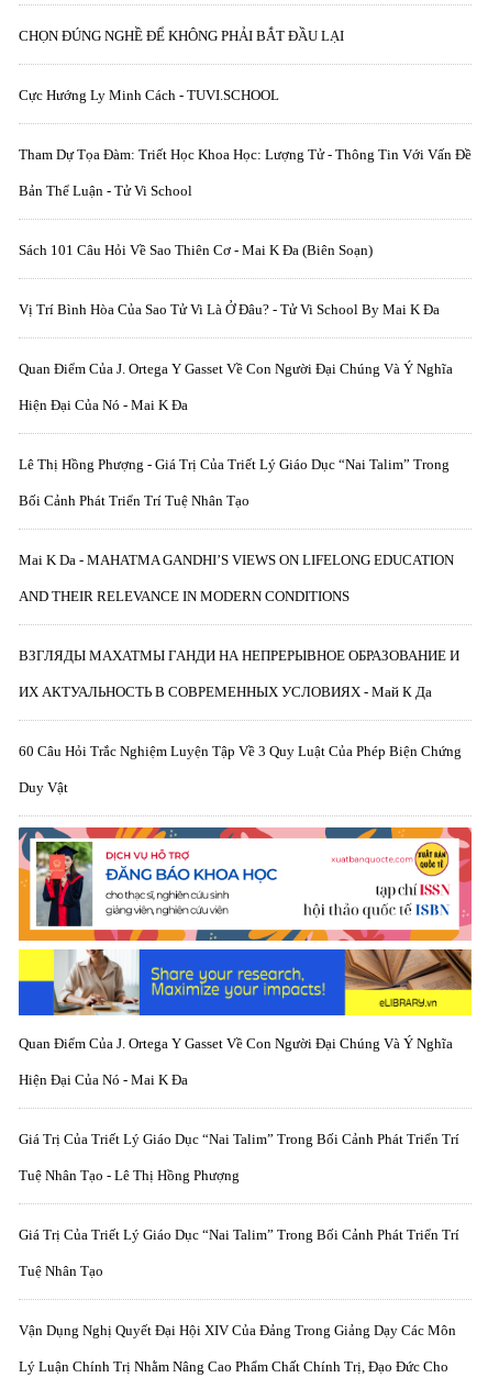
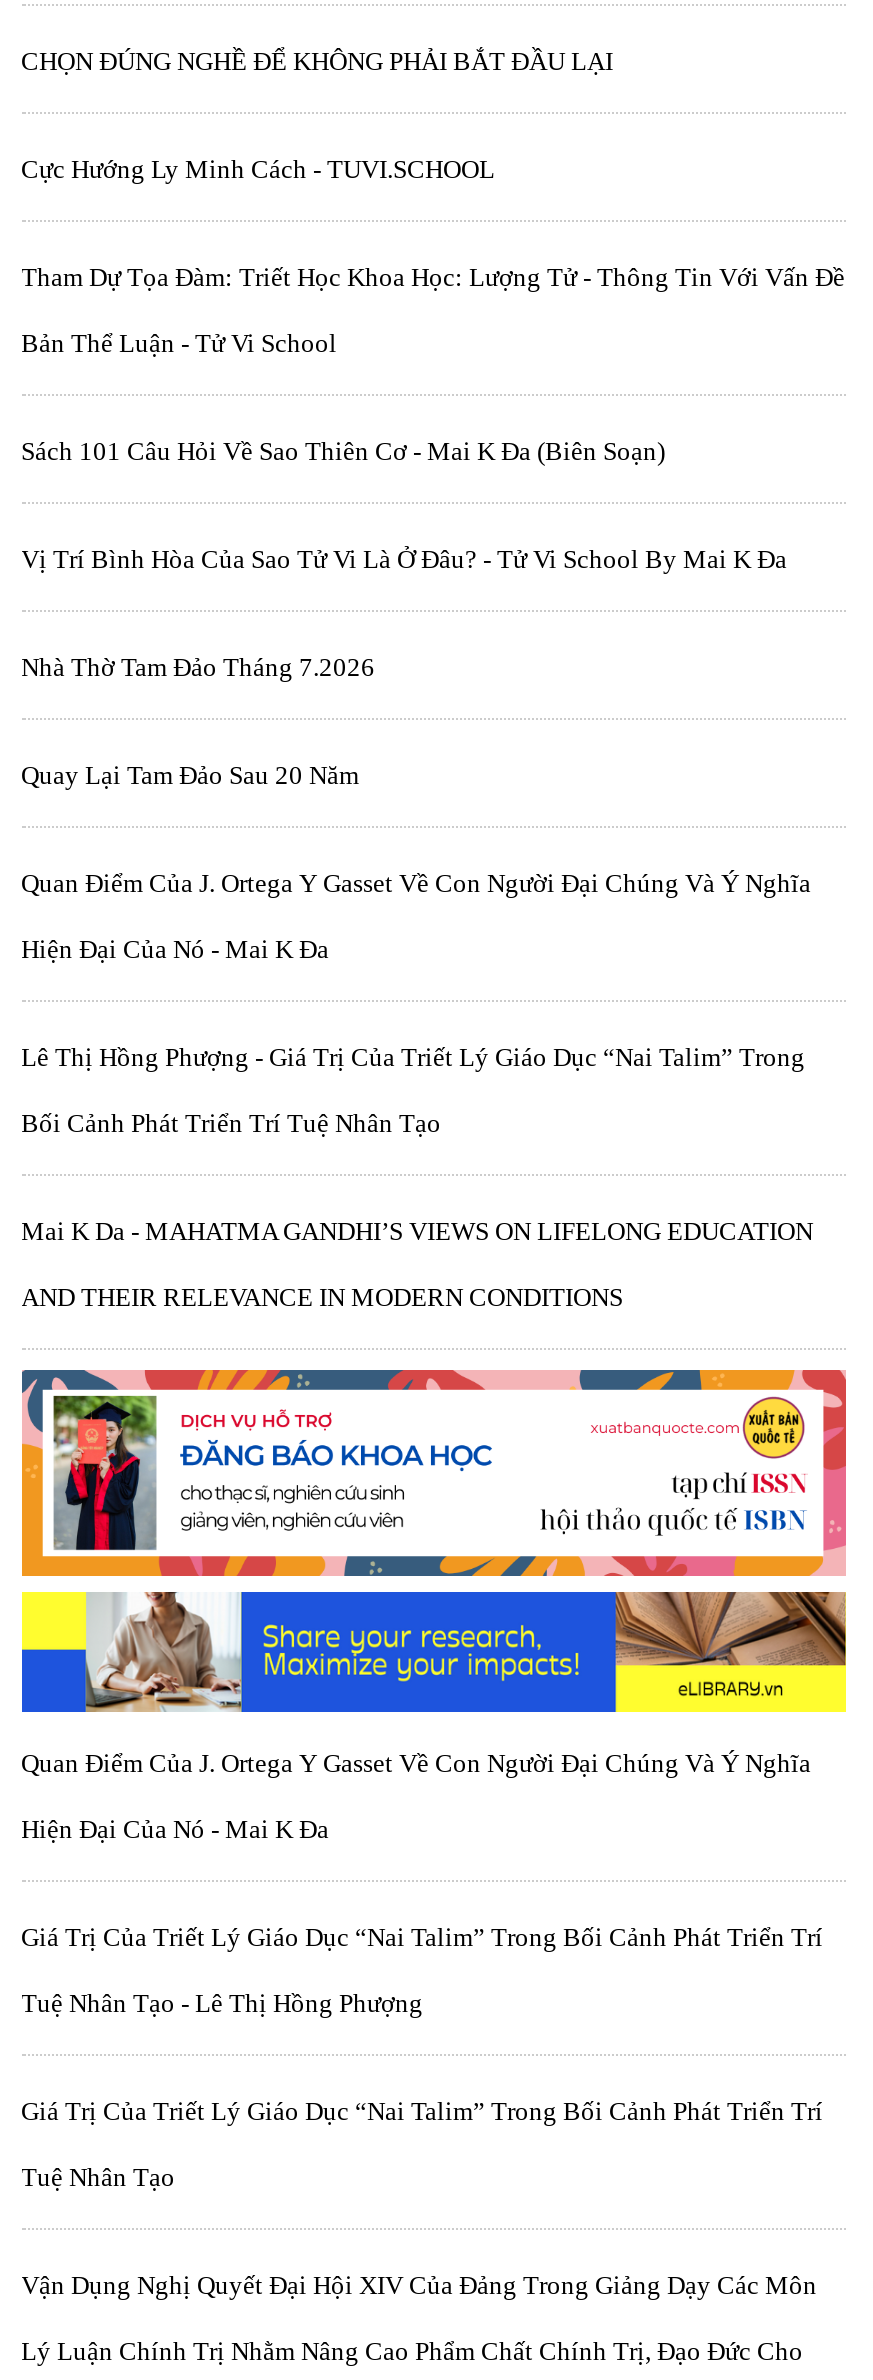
+ Nhà Thờ Tam Đảo Tháng 7.2026

+ Quay Lại Tam Đảo Sau 20 Năm

moved down: Quan Điểm Của J. Ortega Y Gasset Về Con Người Đại Chúng Và Ý Nghĩa | Hiện Đại Của Nó - Mai K Đa | Lê Thị Hồng Phượng - Giá Trị Của Triết Lý Giáo Dục “Nai Talim” Trong | Bối Cảnh Phát Triển Trí Tuệ Nhân Tạo | Mai K Da - MAHATMA GANDHI’S VIEWS ON LIFELONG EDUCATION | AND THEIR RELEVANCE IN MODERN CONDITIONS

- ВЗГЛЯДЫ МАХАТМЫ ГАНДИ НА НЕПРЕРЫВНОЕ ОБРАЗОВАНИЕ И
- ИХ АКТУАЛЬНОСТЬ В СОВРЕМЕННЫХ УСЛОВИЯХ - Май К Да

- 60 Câu Hỏi Trắc Nghiệm Luyện Tập Về 3 Quy Luật Của Phép Biện Chứng
- Duy Vật
